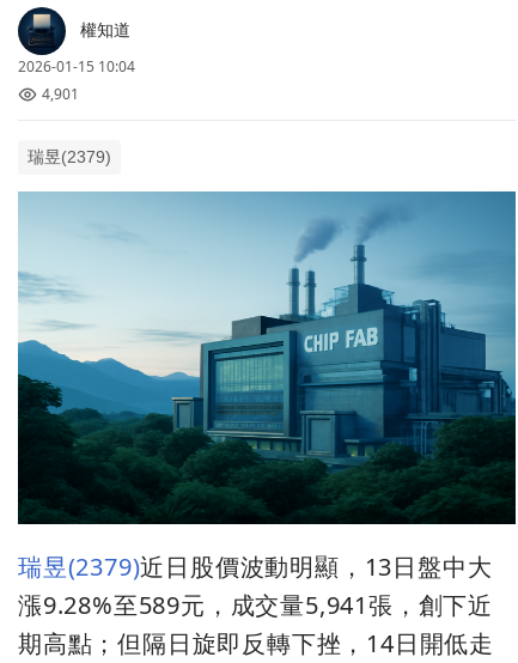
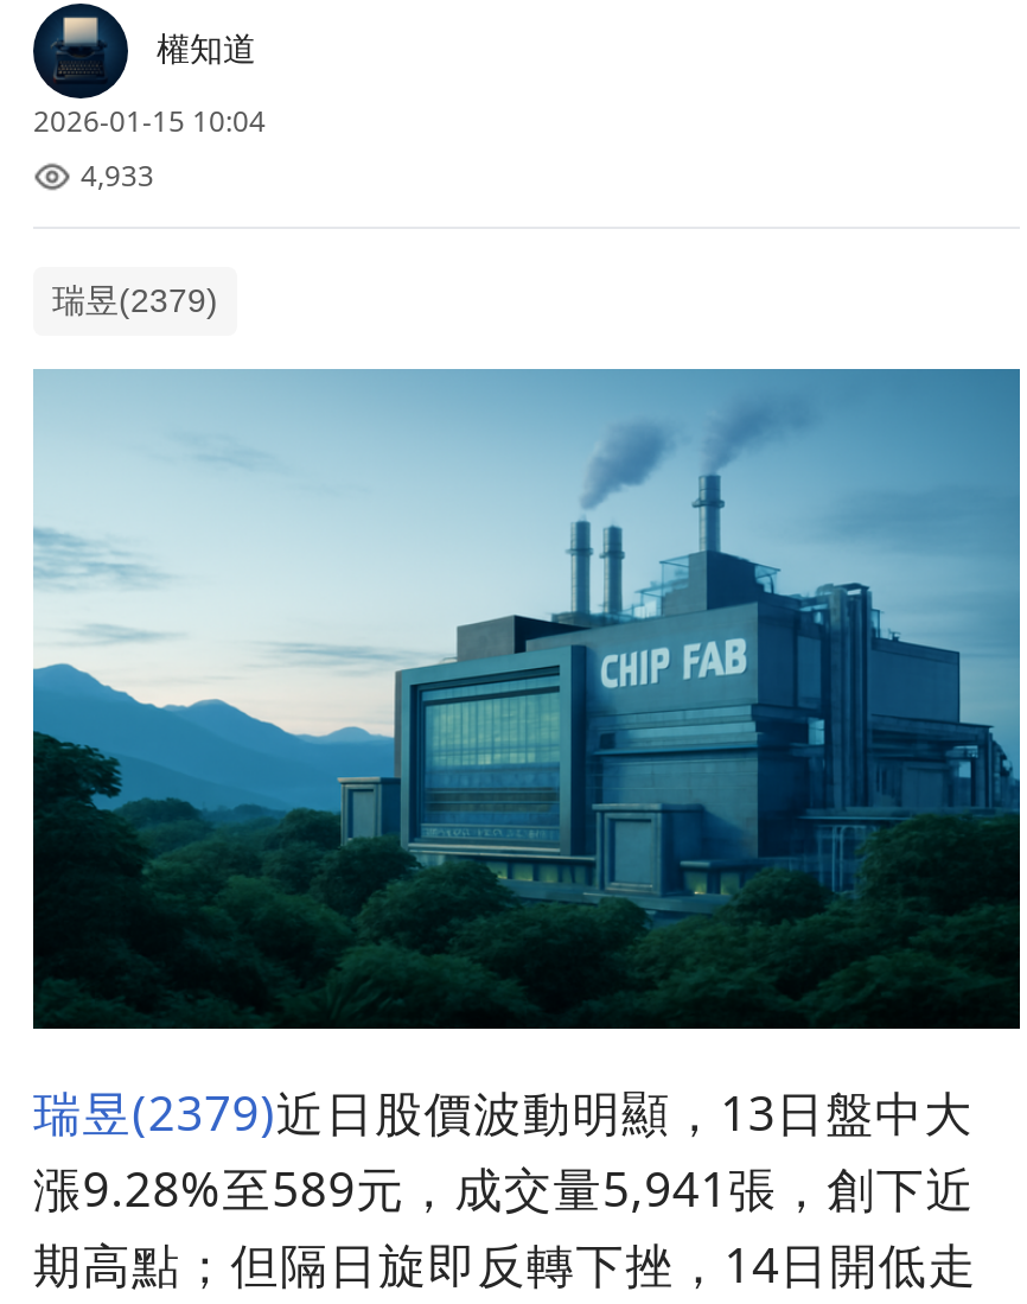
- 4,901
+ 4,933
